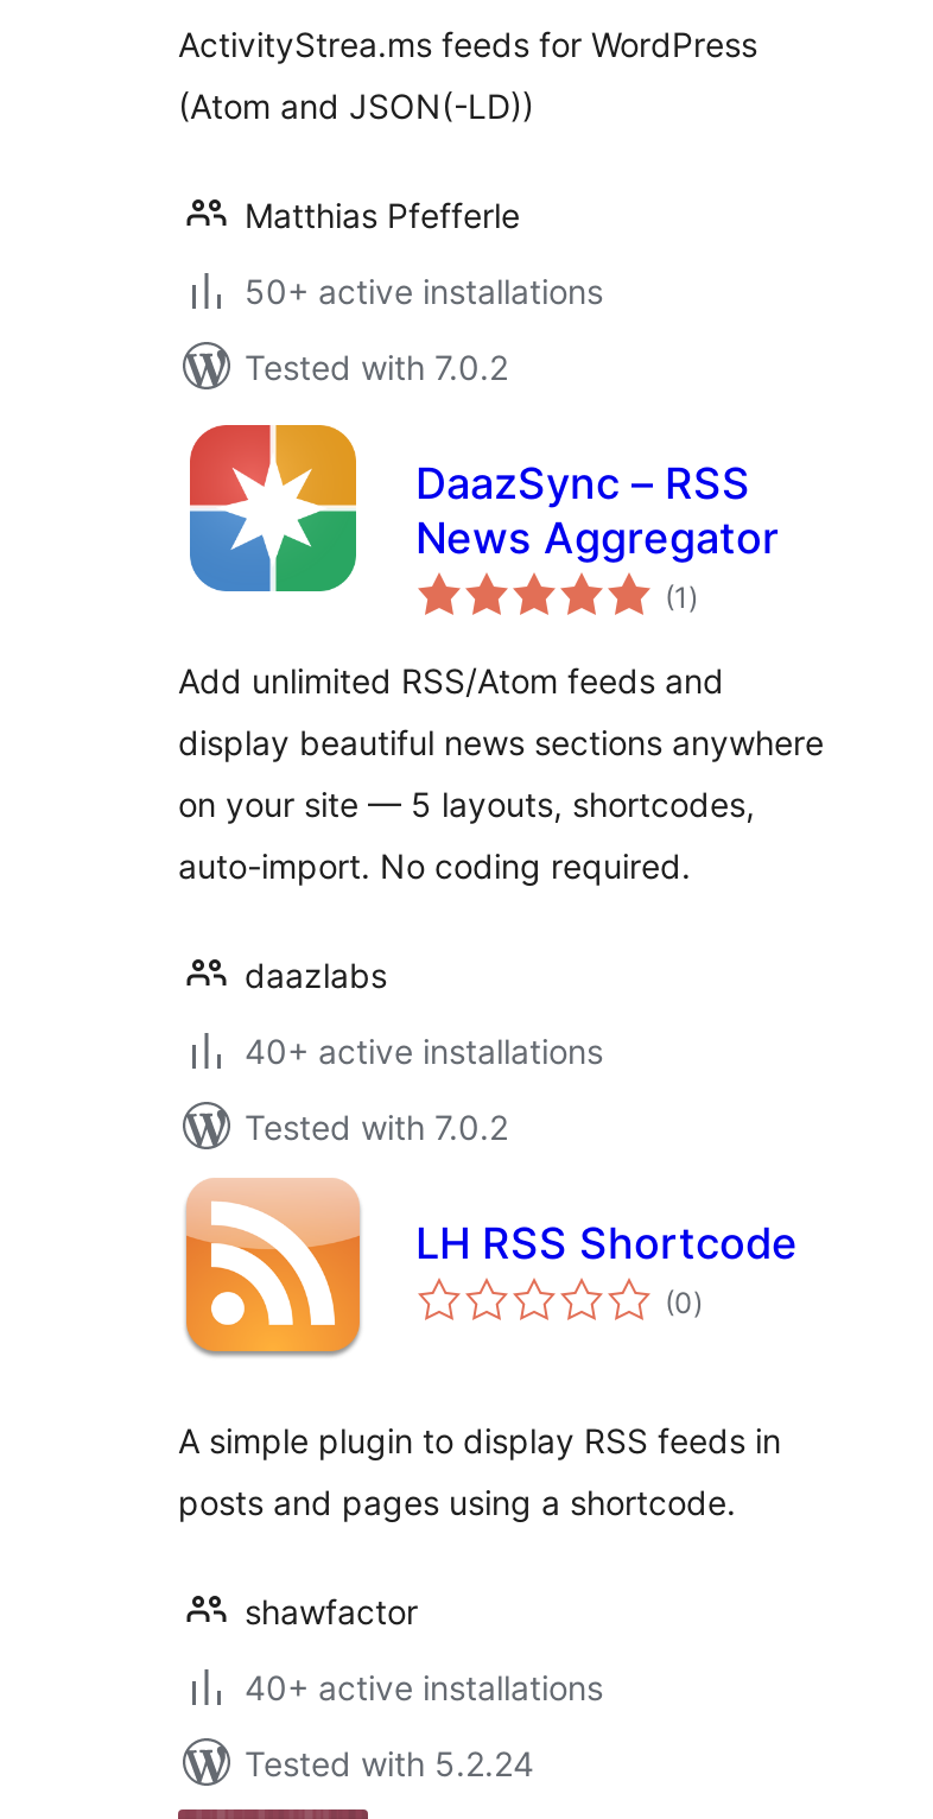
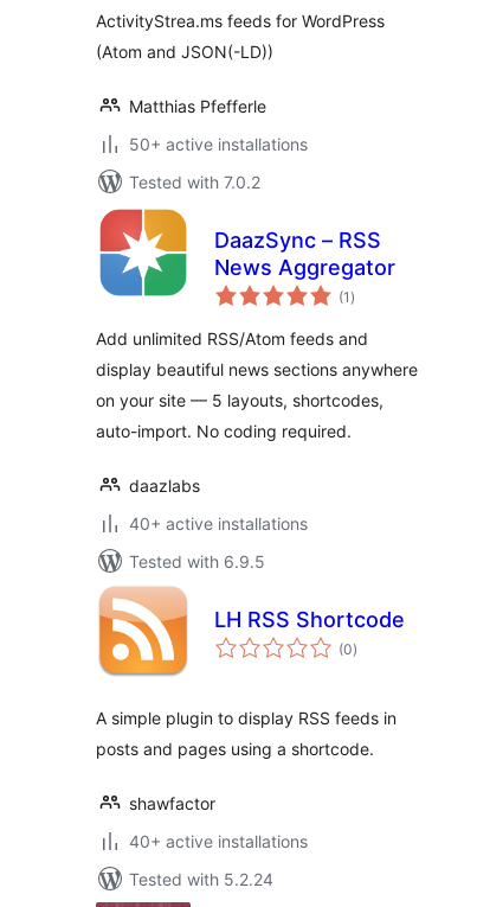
- Tested with 7.0.2
+ Tested with 6.9.5
